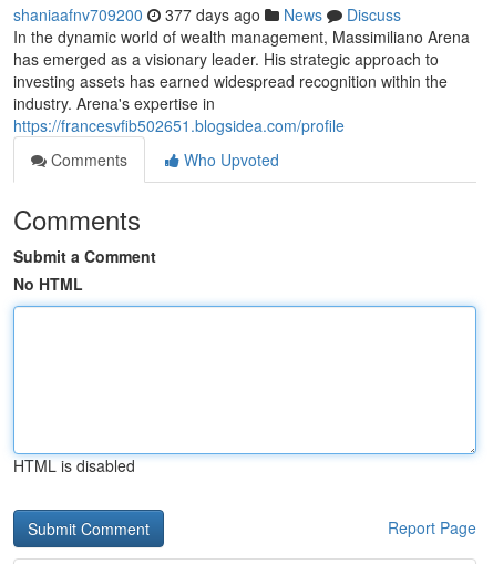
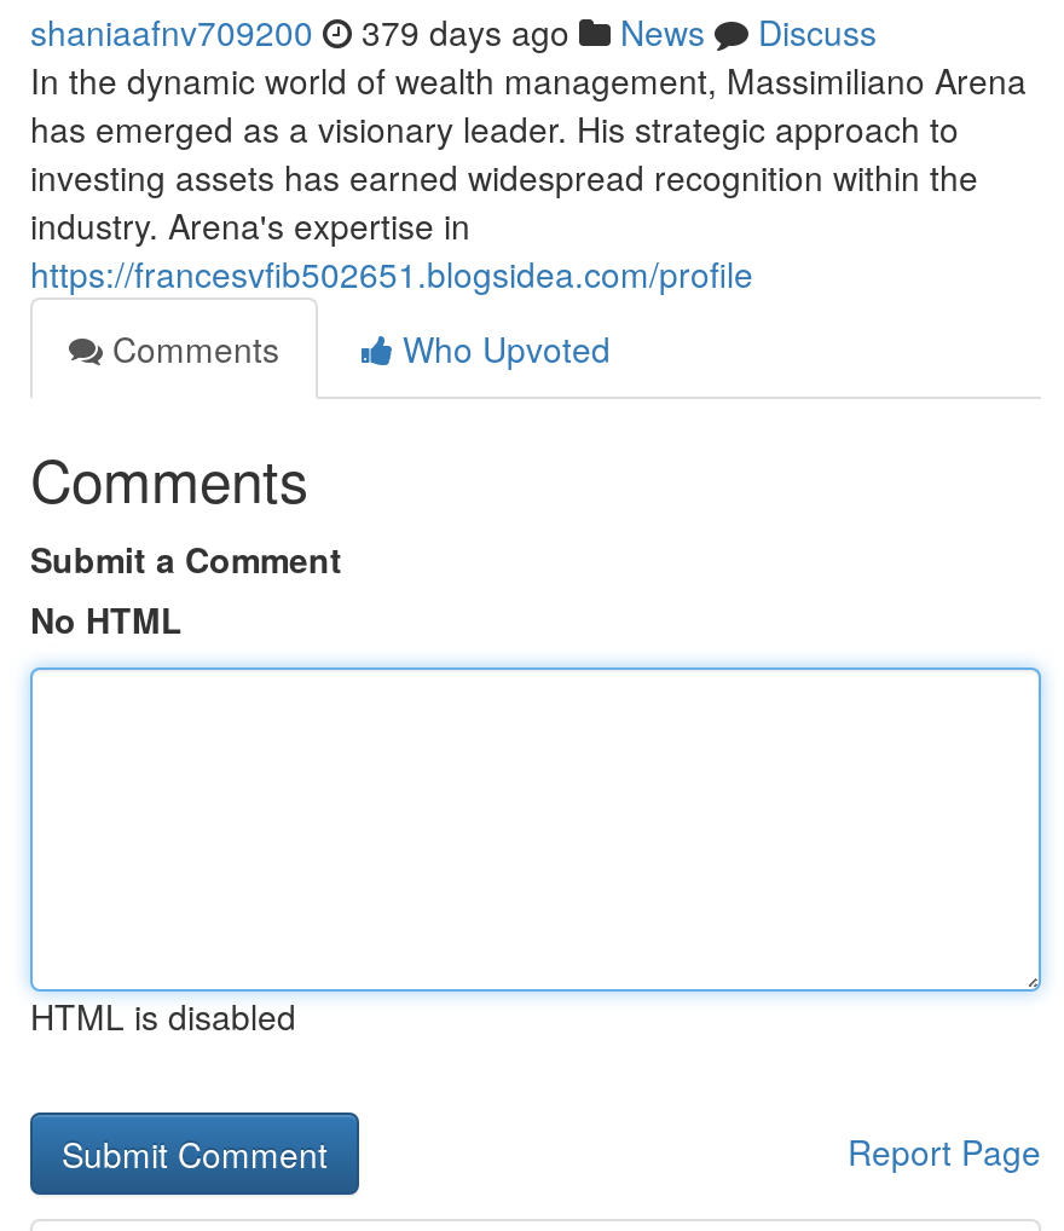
- shaniaafnv709200 377 days ago News Discuss
+ shaniaafnv709200 379 days ago News Discuss
